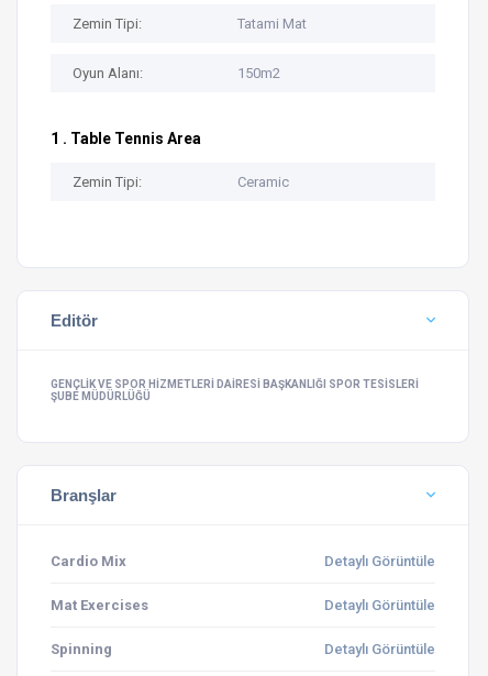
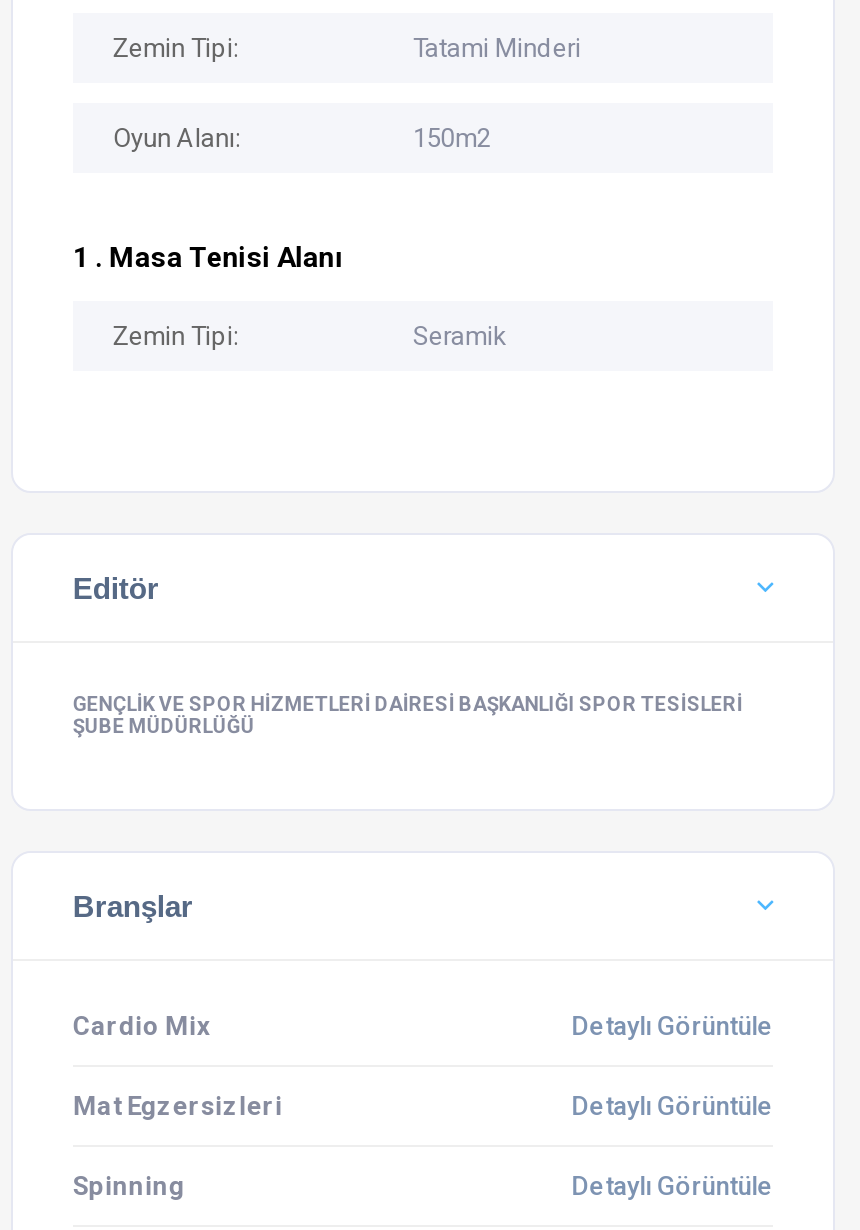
- Tatami Mat
+ Tatami Minderi

- 1 . Table Tennis Area
+ 1 . Masa Tenisi Alanı

- Ceramic
+ Seramik

- Mat Exercises
+ Mat Egzersizleri
